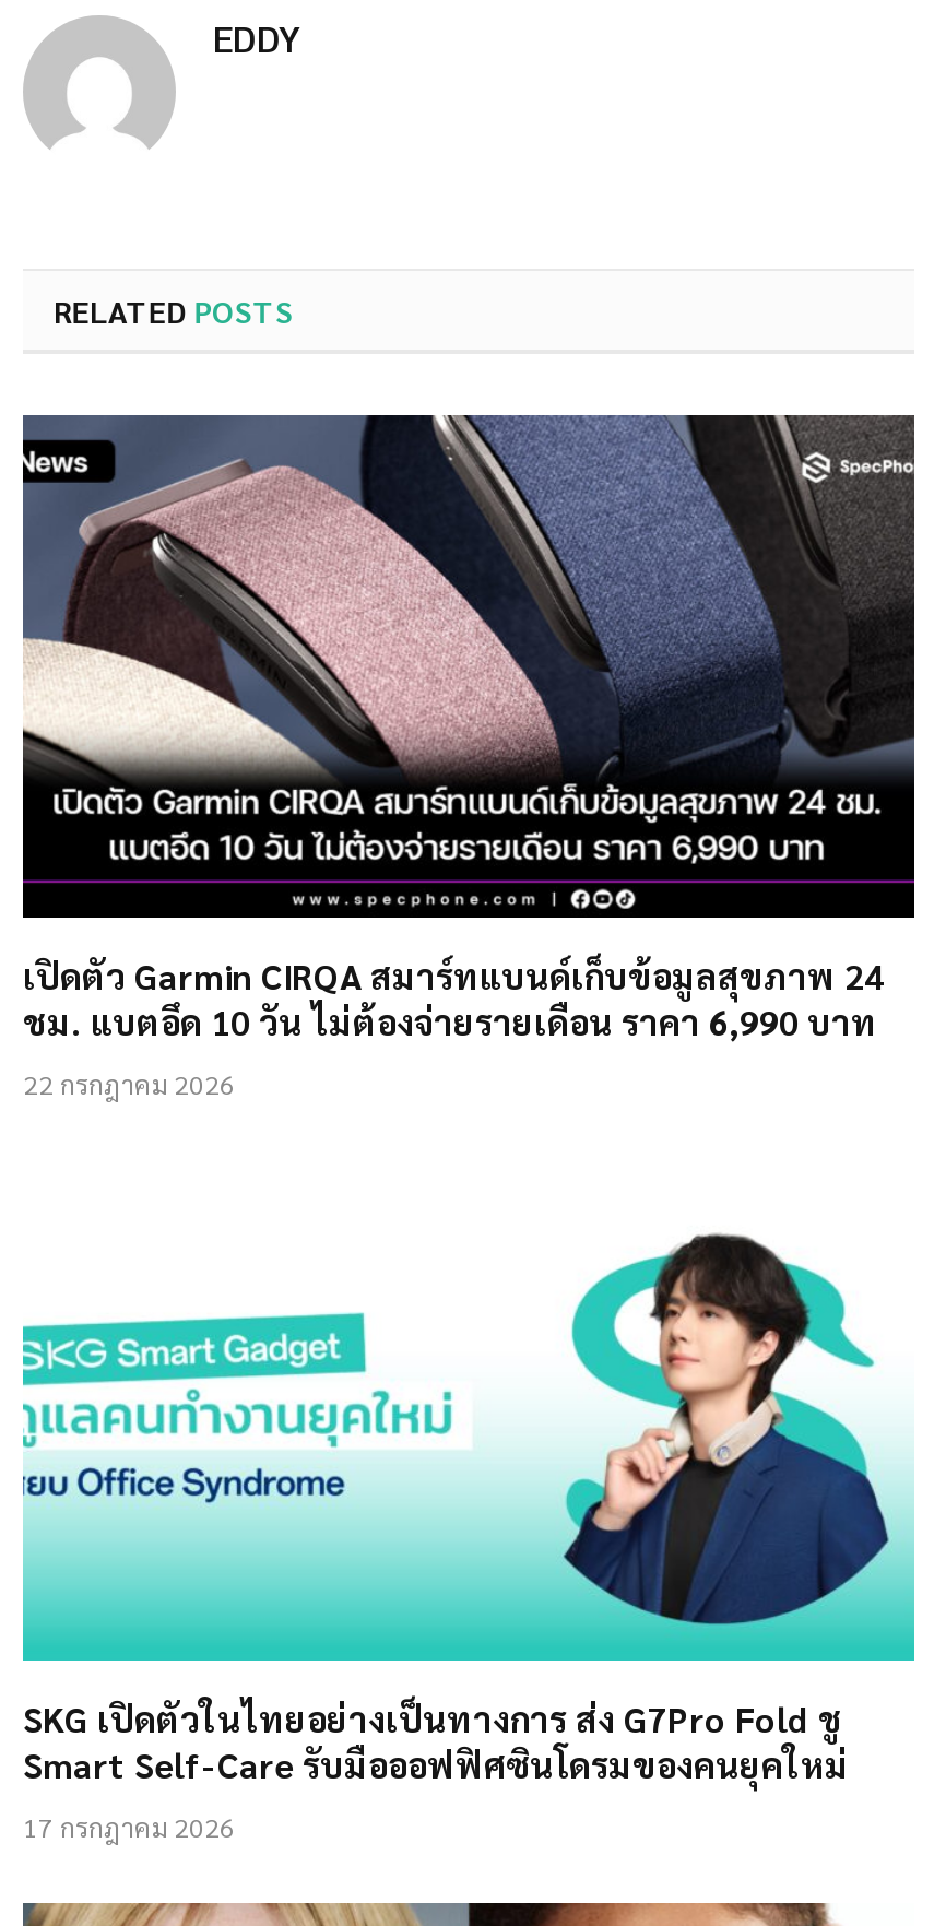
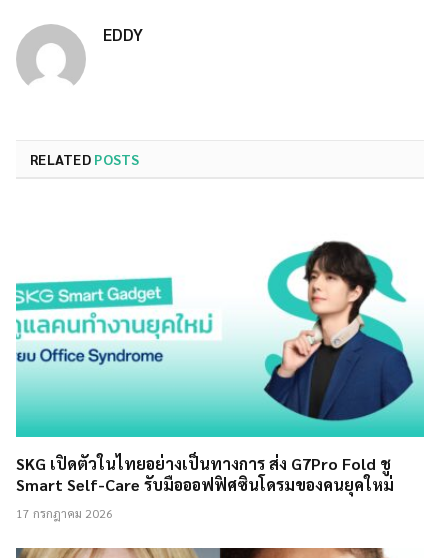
- [image]
- เปิดตัว Garmin CIRQA สมาร์ทแบนด์เก็บข้อมูลสุขภาพ 24
- ชม. แบตอึด 10 วัน ไม่ต้องจ่ายรายเดือน ราคา 6,990 บาท
- 22 กรกฎาคม 2026
